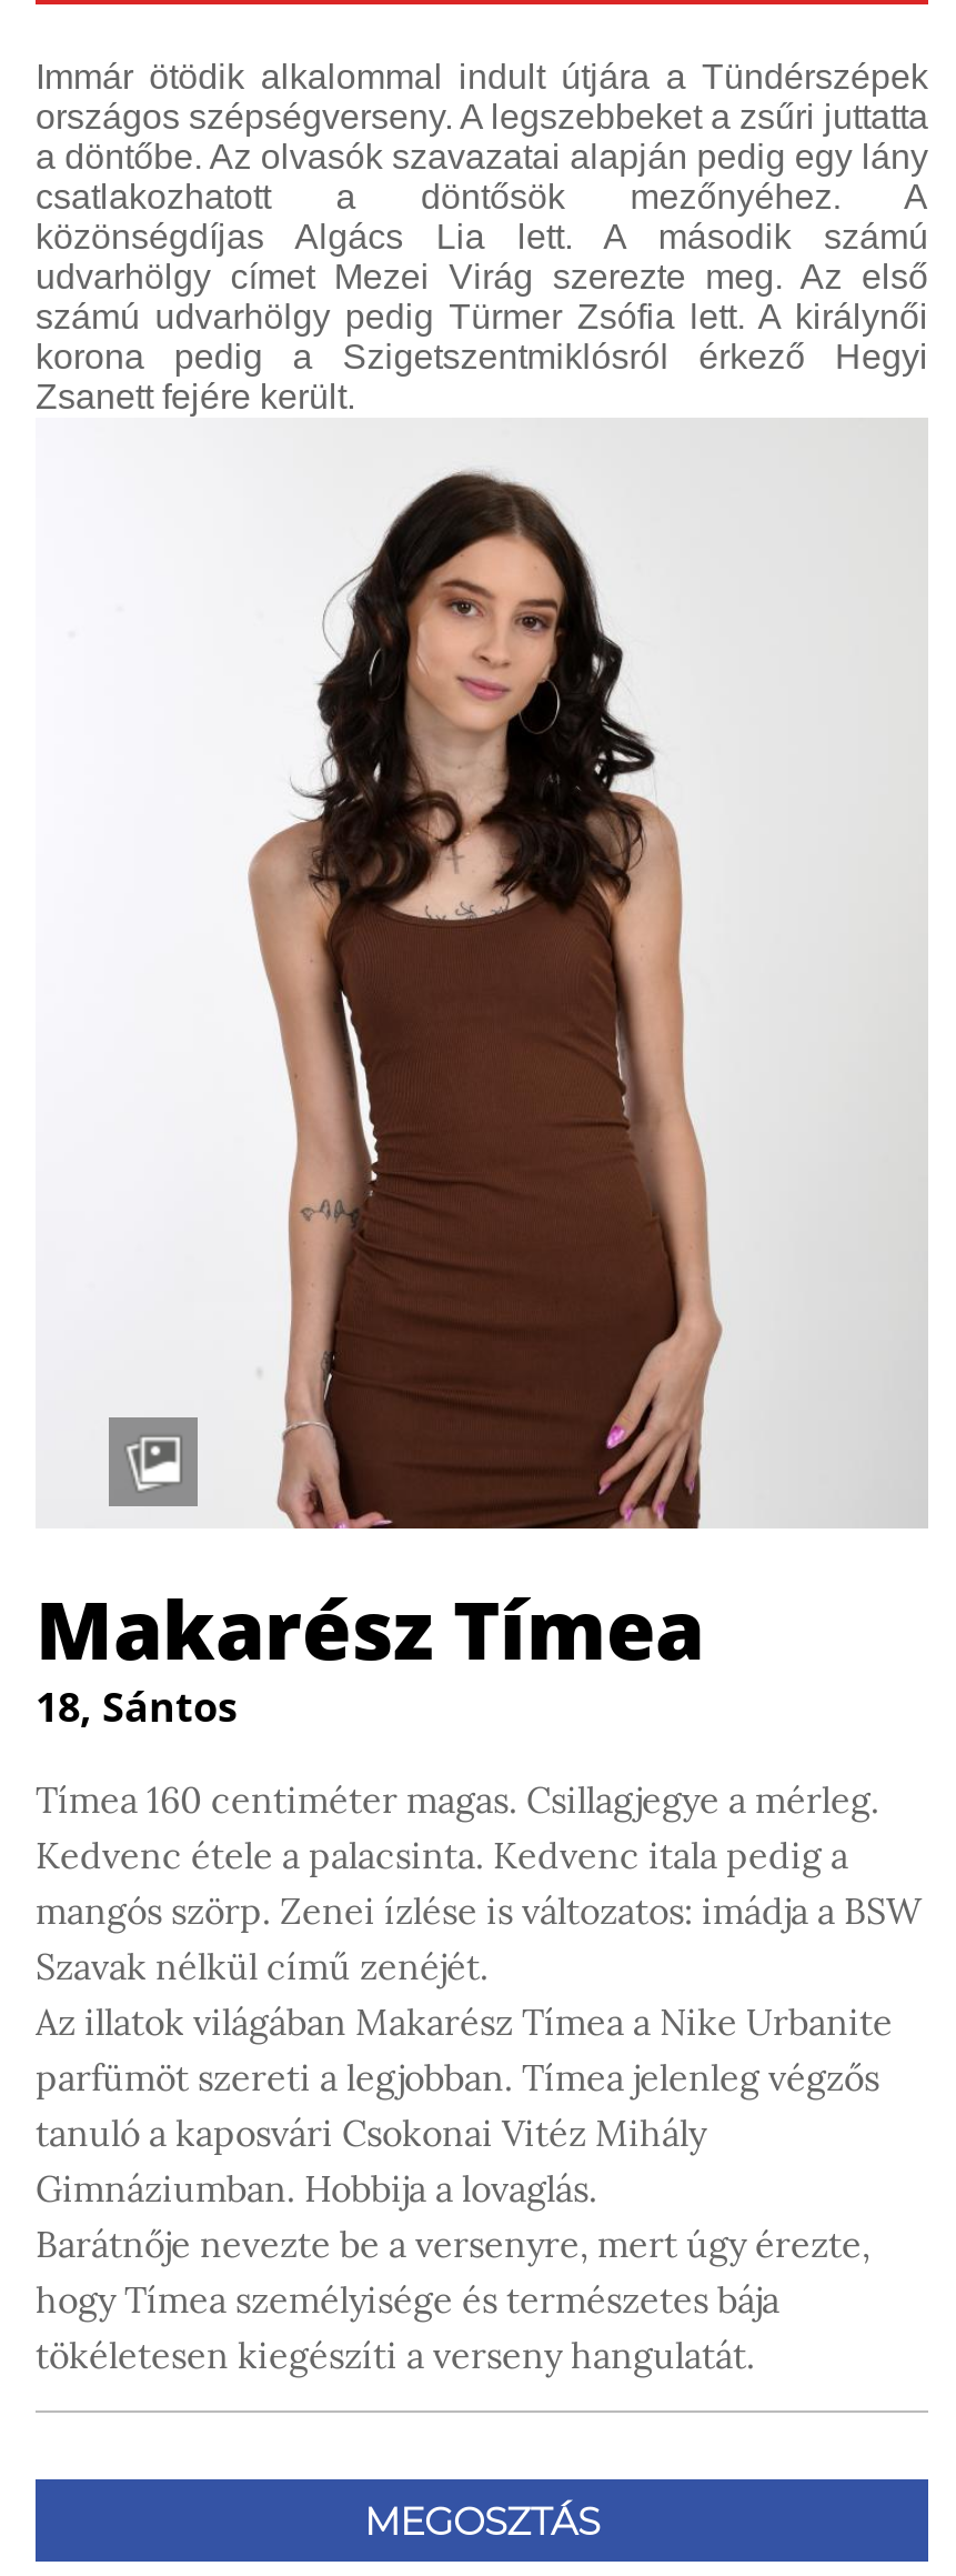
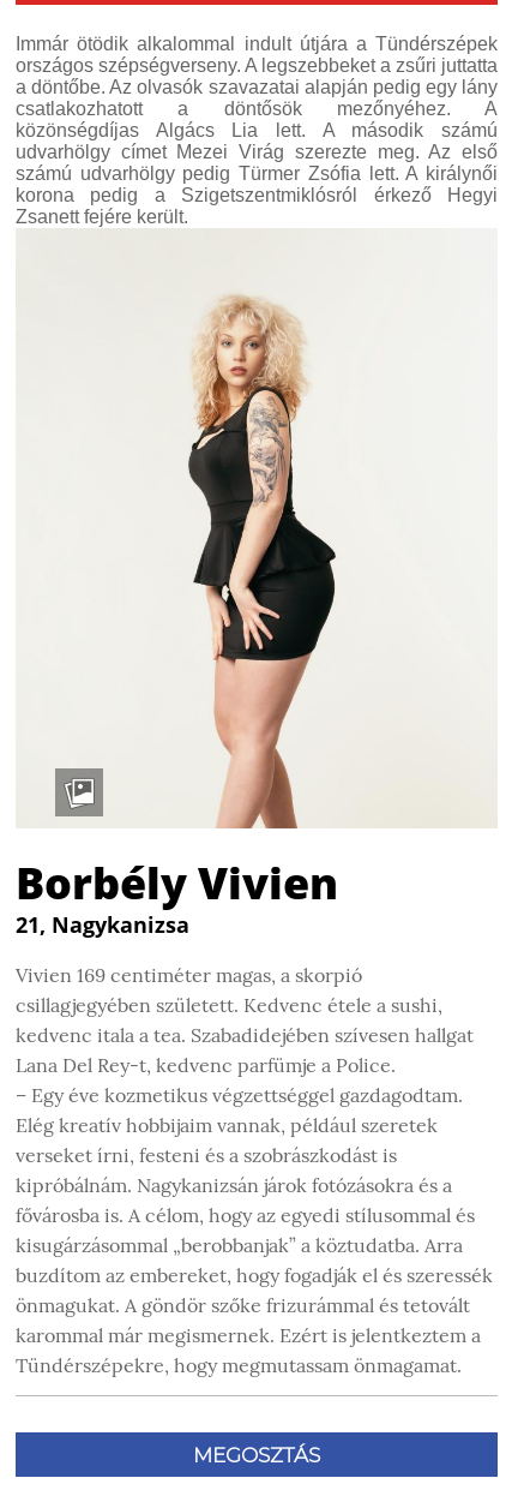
- [image]
- Makarész Tímea
- 18, Sántos
+ [image]
+ Borbély Vivien
+ 21, Nagykanizsa

- Tímea 160 centiméter magas. Csillagjegye a mérleg.
- Kedvenc étele a palacsinta. Kedvenc itala pedig a
- mangós szörp. Zenei ízlése is változatos: imádja a BSW
- Szavak nélkül című zenéjét.
- Az illatok világában Makarész Tímea a Nike Urbanite
- parfümöt szereti a legjobban. Tímea jelenleg végzős
- tanuló a kaposvári Csokonai Vitéz Mihály
- Gimnáziumban. Hobbija a lovaglás.
- Barátnője nevezte be a versenyre, mert úgy érezte,
- hogy Tímea személyisége és természetes bája
- tökéletesen kiegészíti a verseny hangulatát.
+ Vivien 169 centiméter magas, a skorpió
+ csillagjegyében született. Kedvenc étele a sushi,
+ kedvenc itala a tea. Szabadidejében szívesen hallgat
+ Lana Del Rey-t, kedvenc parfümje a Police.
+ – Egy éve kozmetikus végzettséggel gazdagodtam.
+ Elég kreatív hobbijaim vannak, például szeretek
+ verseket írni, festeni és a szobrászkodást is
+ kipróbálnám. Nagykanizsán járok fotózásokra és a
+ fővárosba is. A célom, hogy az egyedi stílusommal és
+ kisugárzásommal „berobbanjak” a köztudatba. Arra
+ buzdítom az embereket, hogy fogadják el és szeressék
+ önmagukat. A göndör szőke frizurámmal és tetovált
+ karommal már megismernek. Ezért is jelentkeztem a
+ Tündérszépekre, hogy megmutassam önmagamat.
